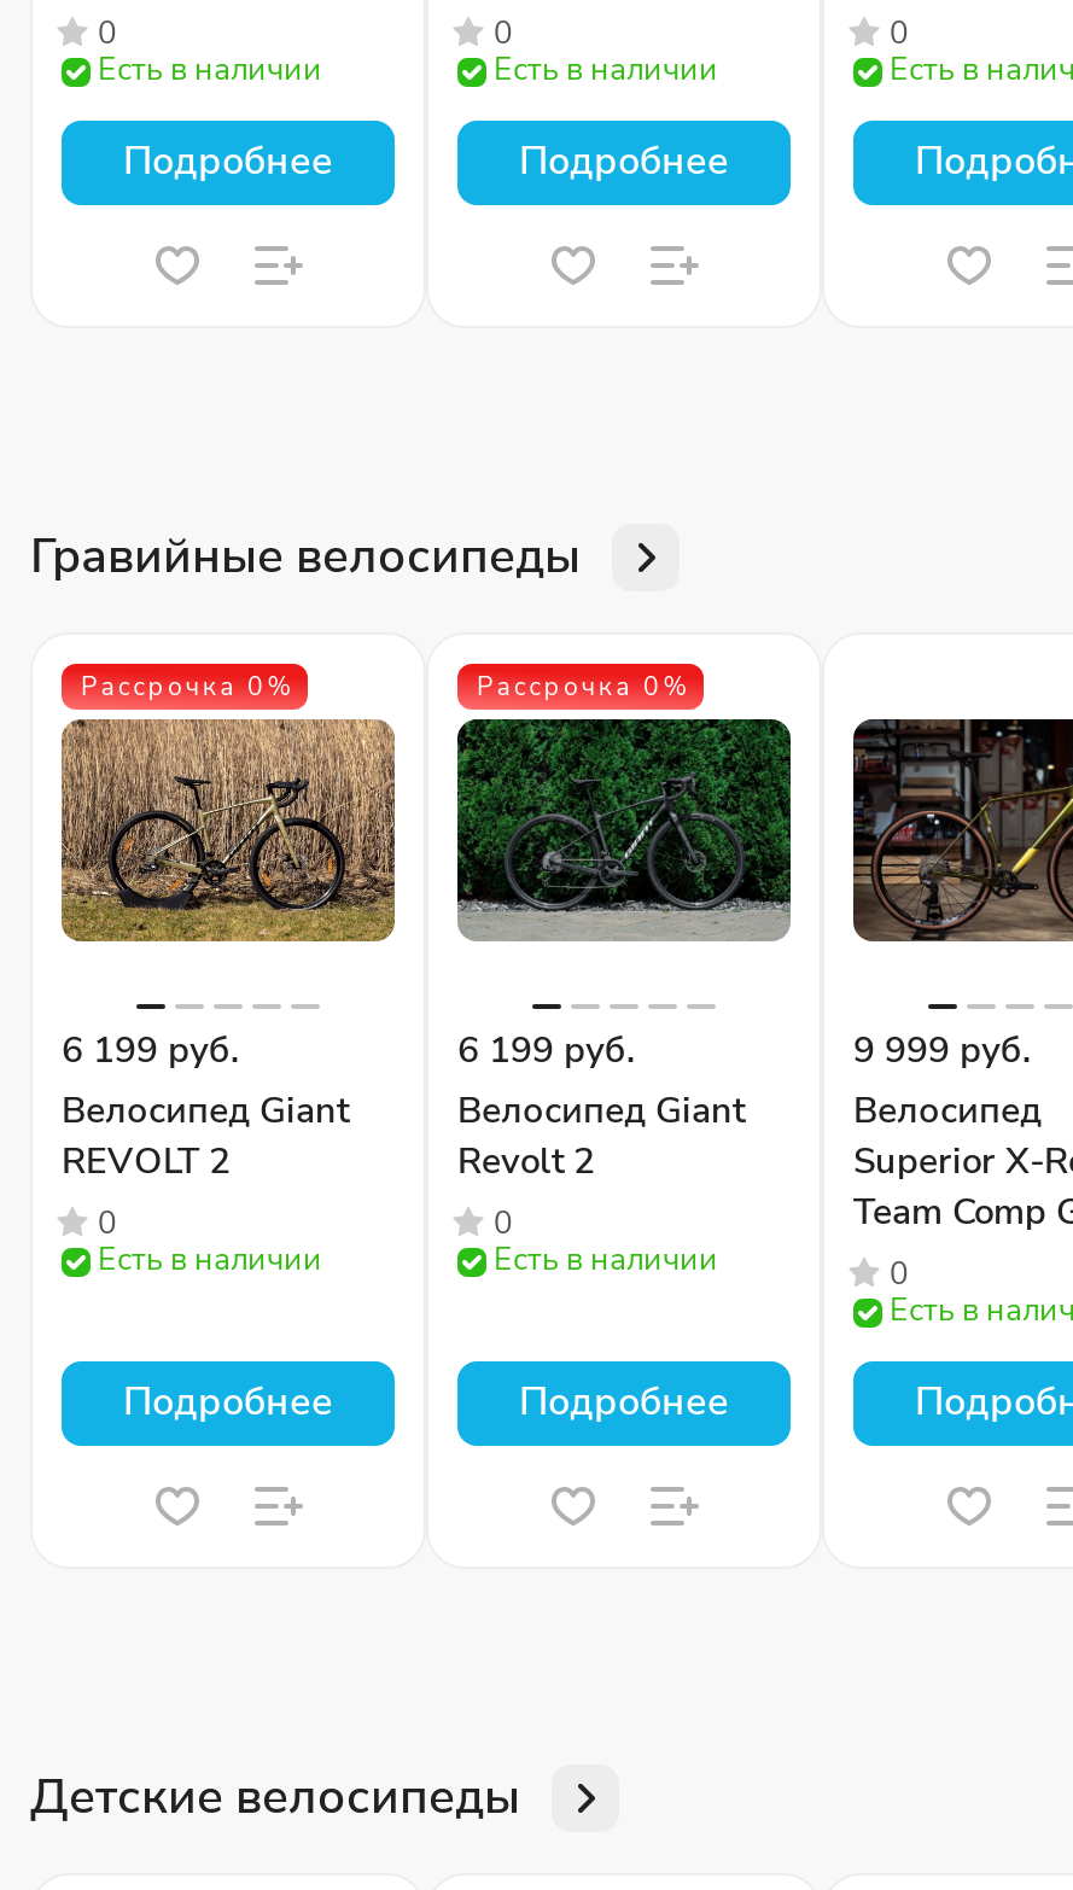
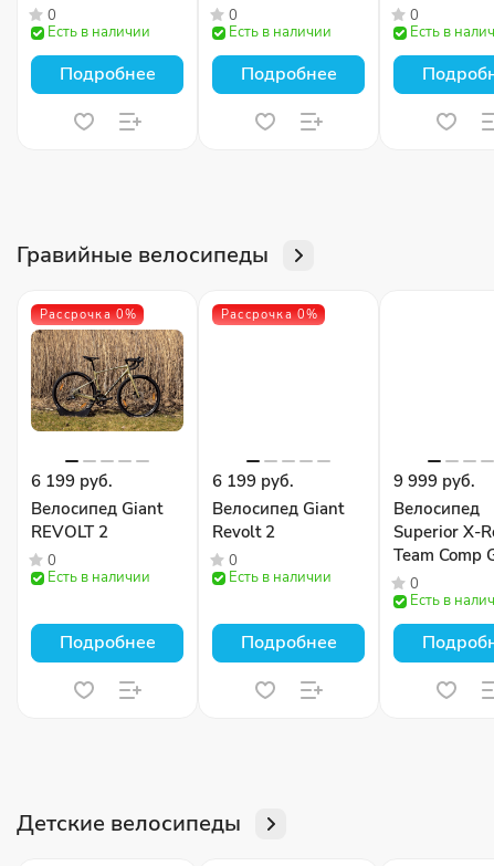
- [image]

- [image]
